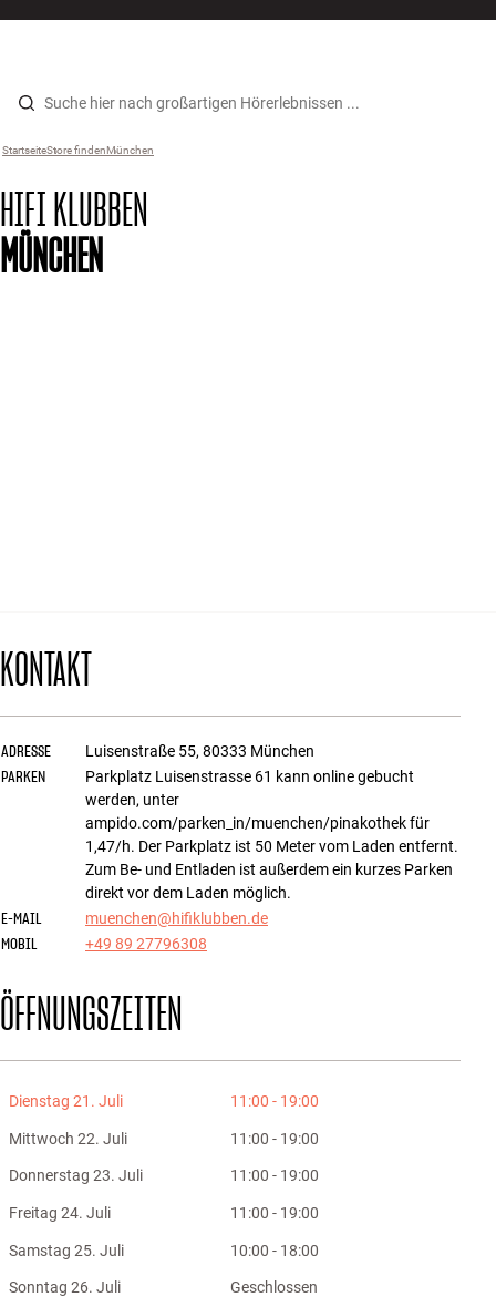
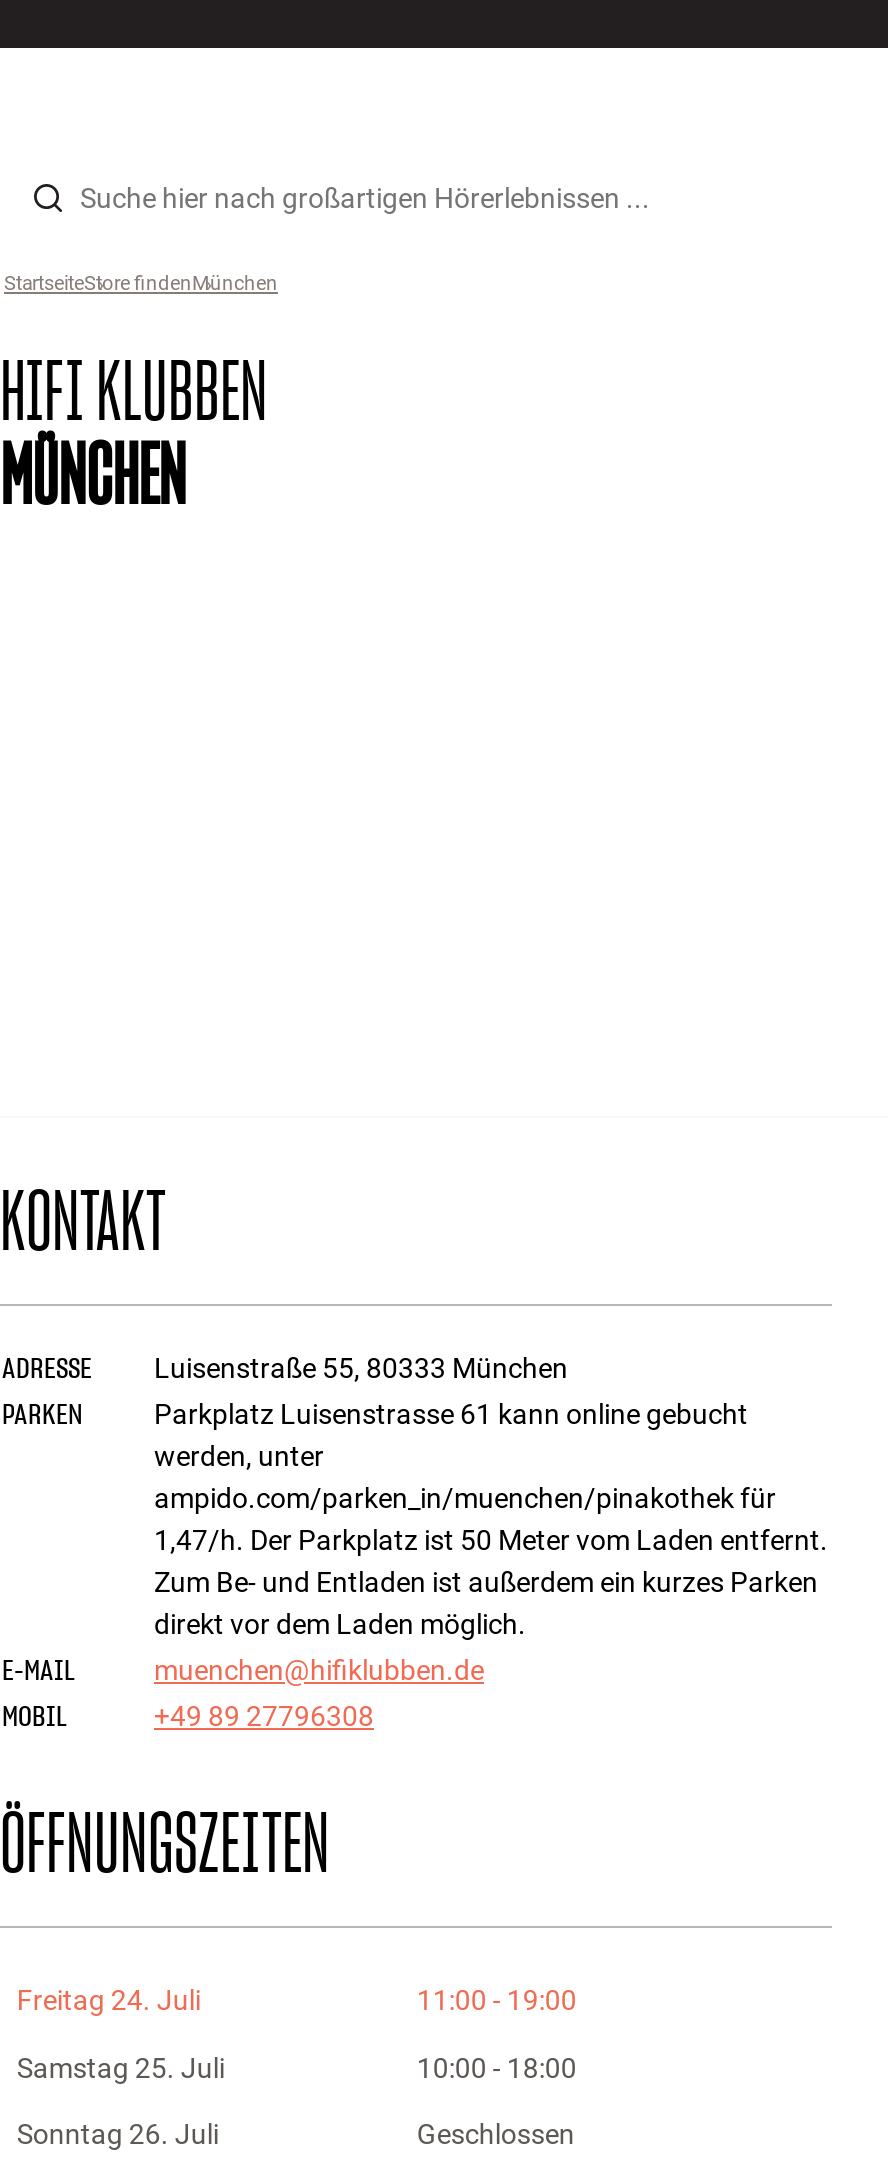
- Dienstag 21. Juli
- 11:00 - 19:00
- Mittwoch 22. Juli
- 11:00 - 19:00
- Donnerstag 23. Juli
- 11:00 - 19:00
